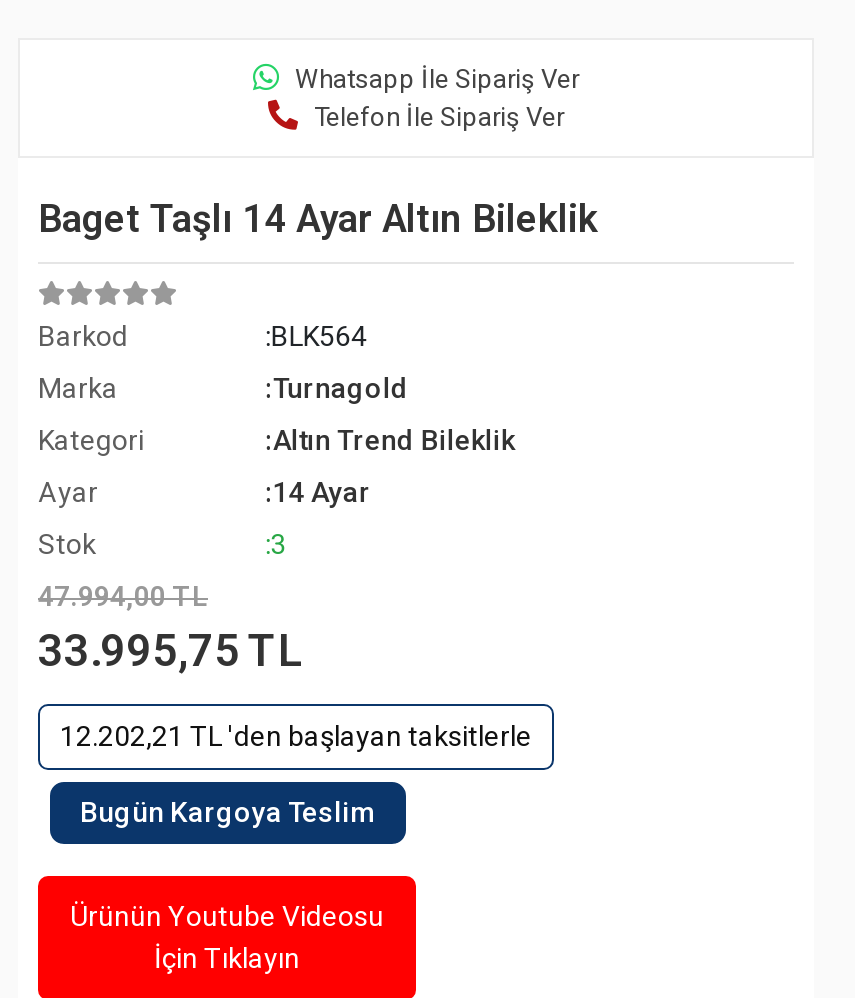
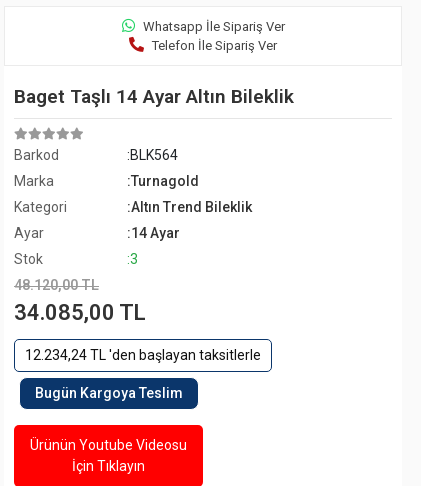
- 47.994,00 TL
+ 48.120,00 TL

- 33.995,75 TL
+ 34.085,00 TL

- 12.202,21 TL 'den başlayan taksitlerle
+ 12.234,24 TL 'den başlayan taksitlerle
